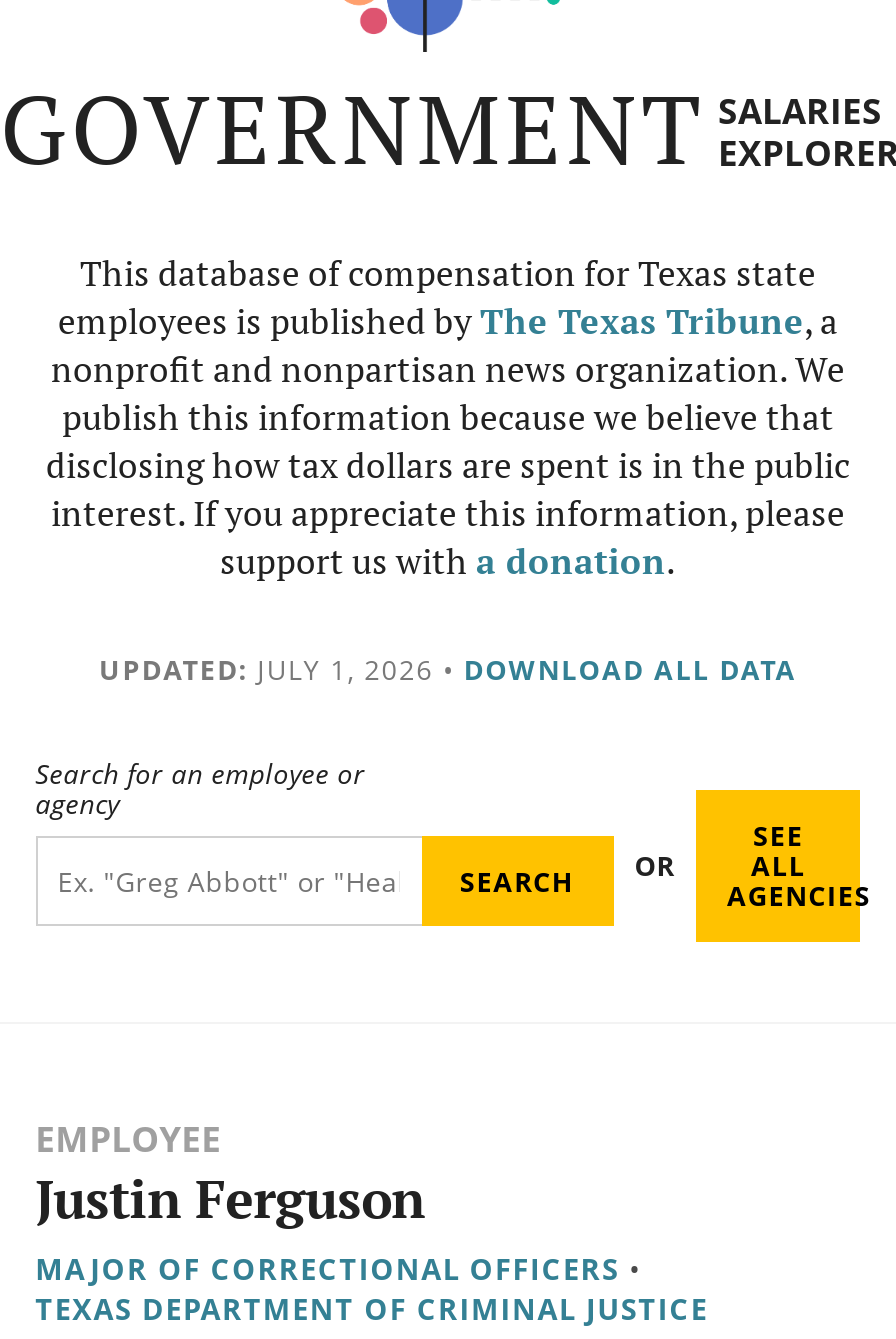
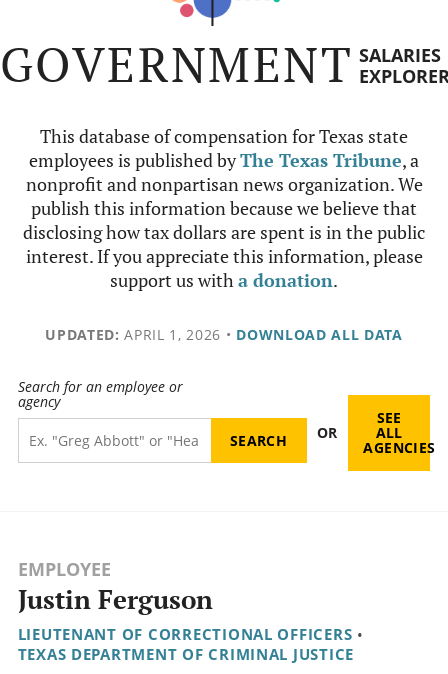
- UPDATED: JULY 1, 2026 • DOWNLOAD ALL DATA
+ UPDATED: APRIL 1, 2026 • DOWNLOAD ALL DATA

- MAJOR OF CORRECTIONAL OFFICERS •
+ LIEUTENANT OF CORRECTIONAL OFFICERS •
